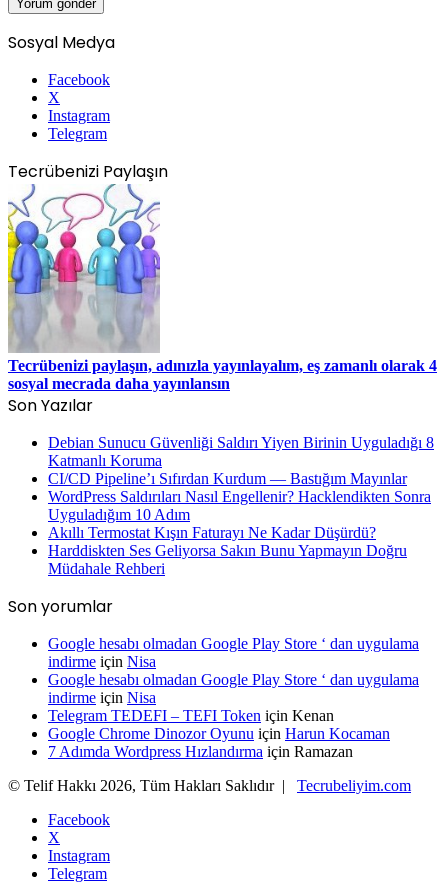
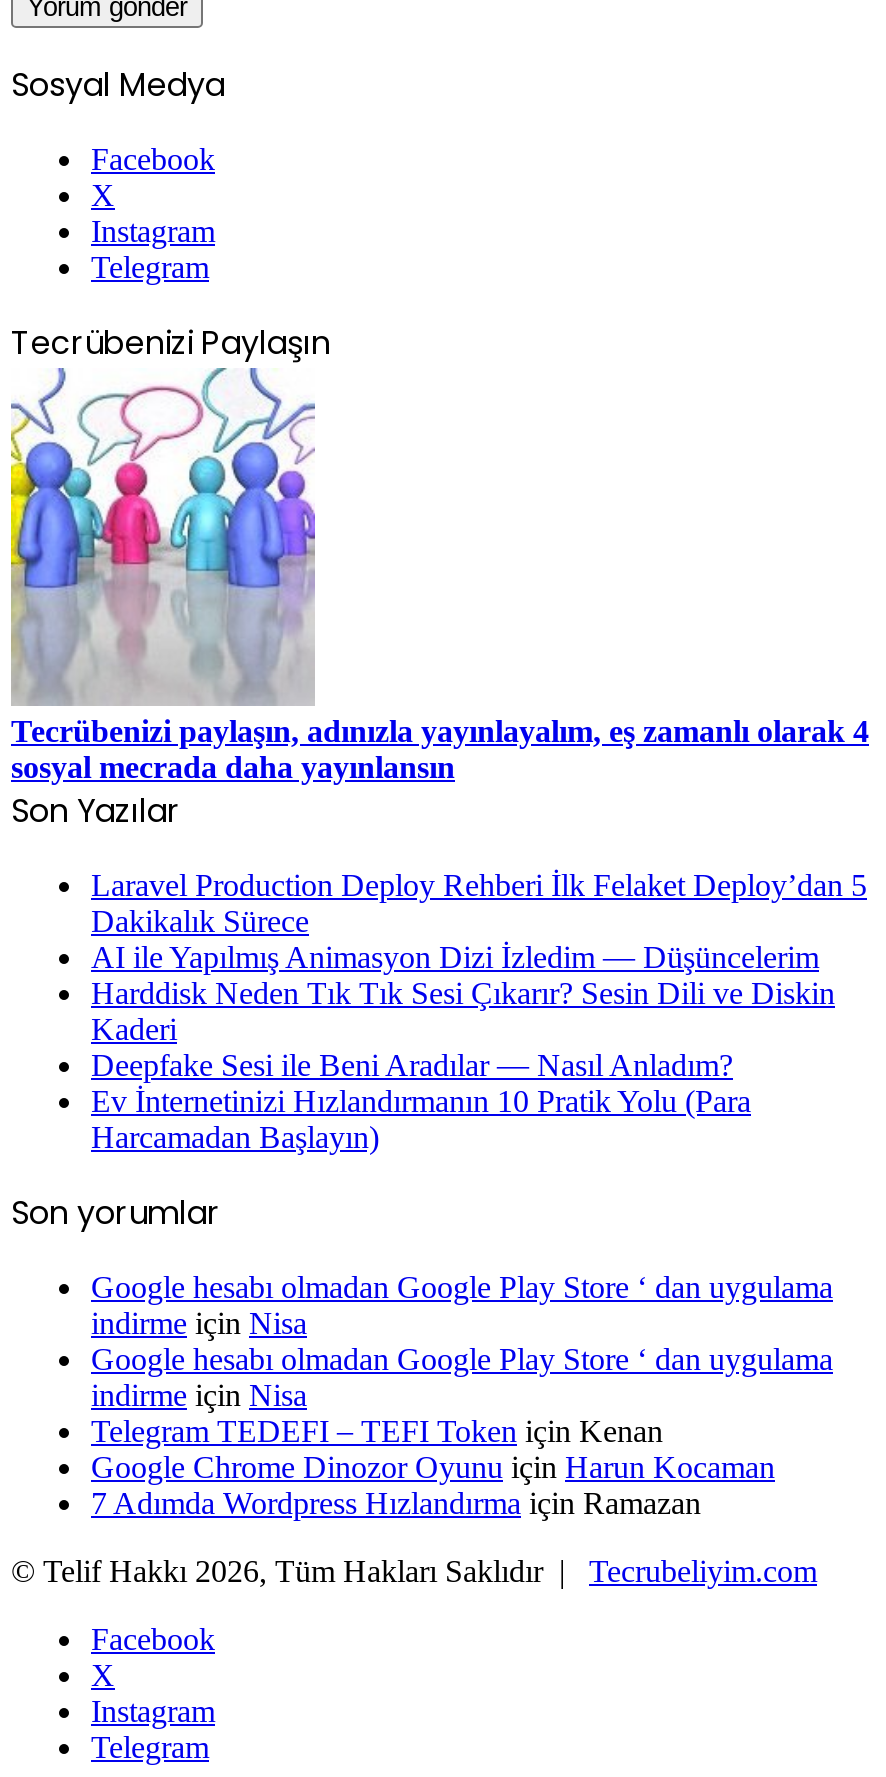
- Debian Sunucu Güvenliği Saldırı Yiyen Birinin Uyguladığı 8
- Katmanlı Koruma
- CI/CD Pipeline’ı Sıfırdan Kurdum — Bastığım Mayınlar
- WordPress Saldırıları Nasıl Engellenir? Hacklendikten Sonra
- Uyguladığım 10 Adım
- Akıllı Termostat Kışın Faturayı Ne Kadar Düşürdü?
- Harddiskten Ses Geliyorsa Sakın Bunu Yapmayın Doğru
- Müdahale Rehberi
+ Laravel Production Deploy Rehberi İlk Felaket Deploy’dan 5
+ Dakikalık Sürece
+ AI ile Yapılmış Animasyon Dizi İzledim — Düşüncelerim
+ Harddisk Neden Tık Tık Sesi Çıkarır? Sesin Dili ve Diskin
+ Kaderi
+ Deepfake Sesi ile Beni Aradılar — Nasıl Anladım?
+ Ev İnternetinizi Hızlandırmanın 10 Pratik Yolu (Para
+ Harcamadan Başlayın)
